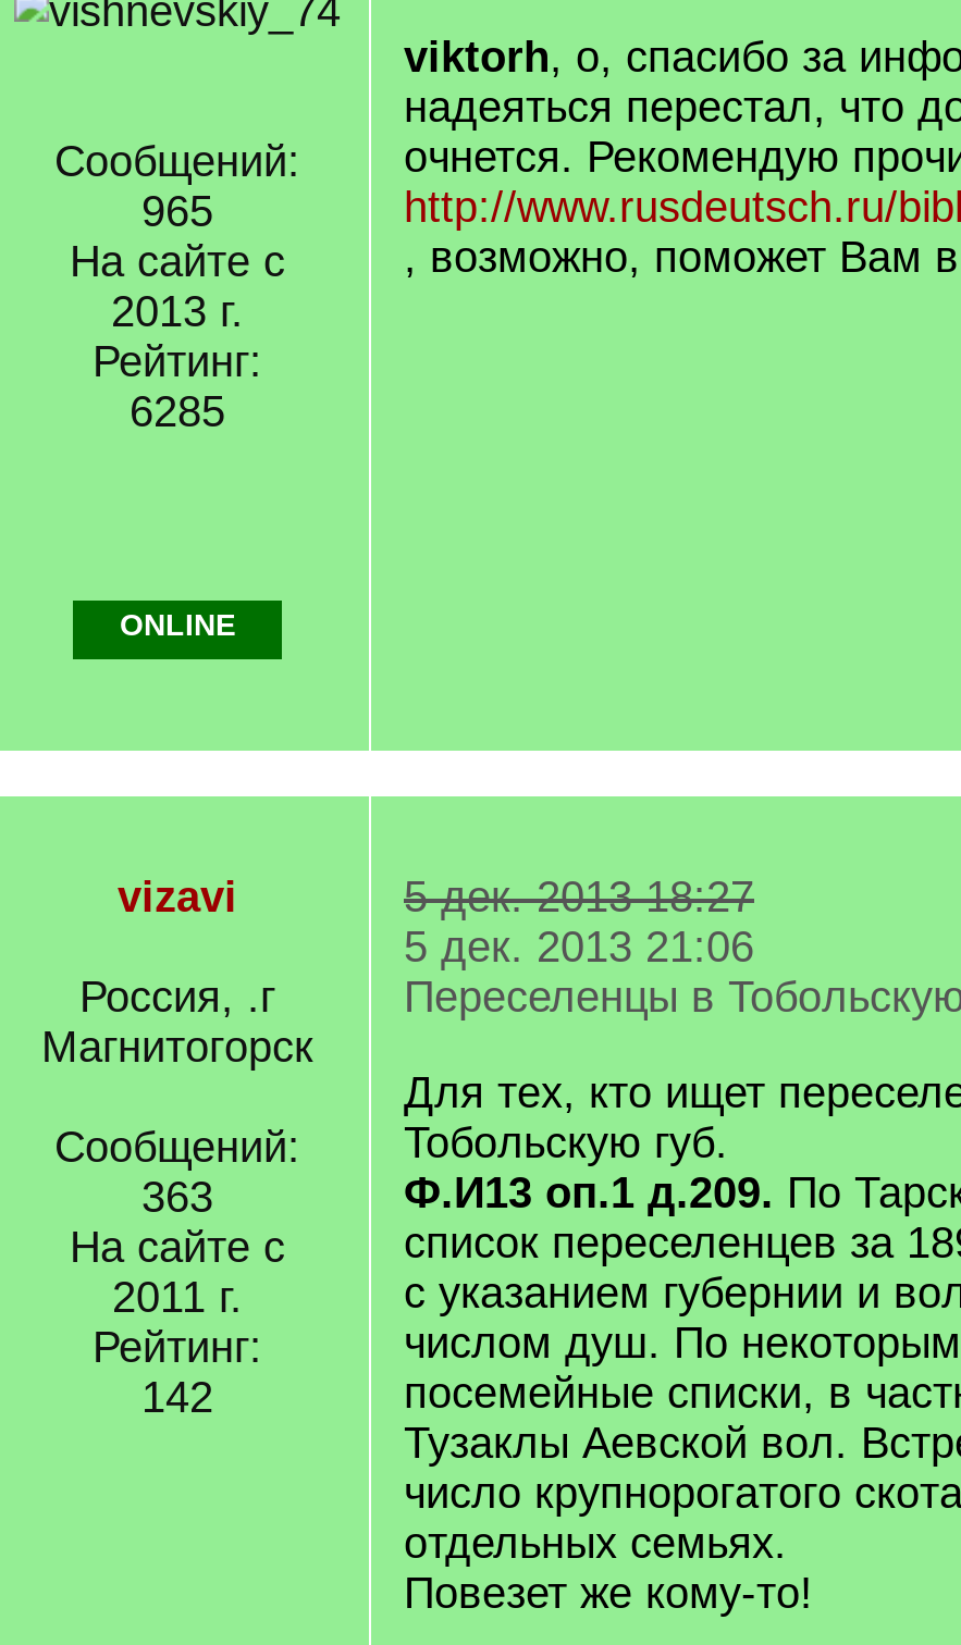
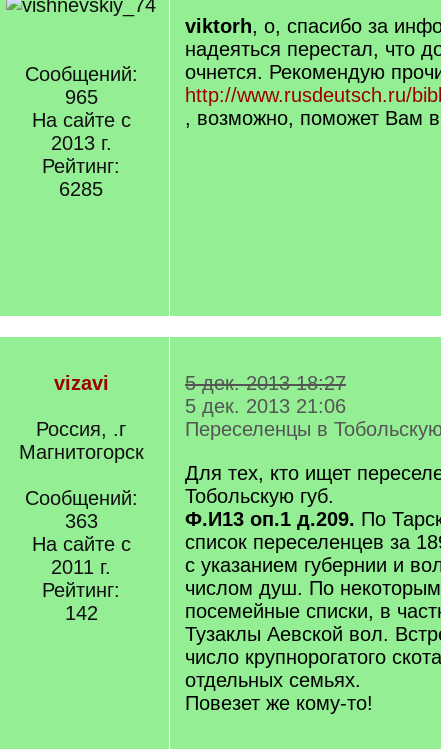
- ONLINE
